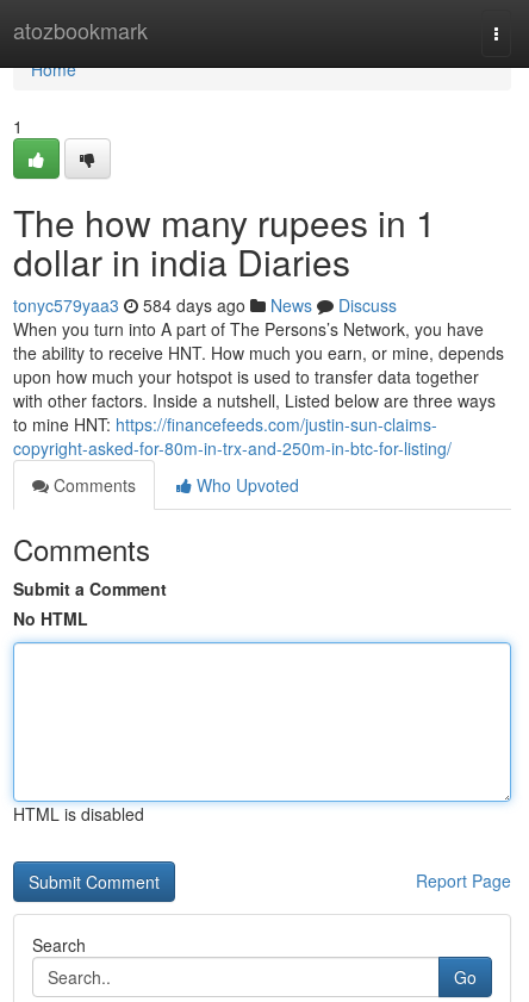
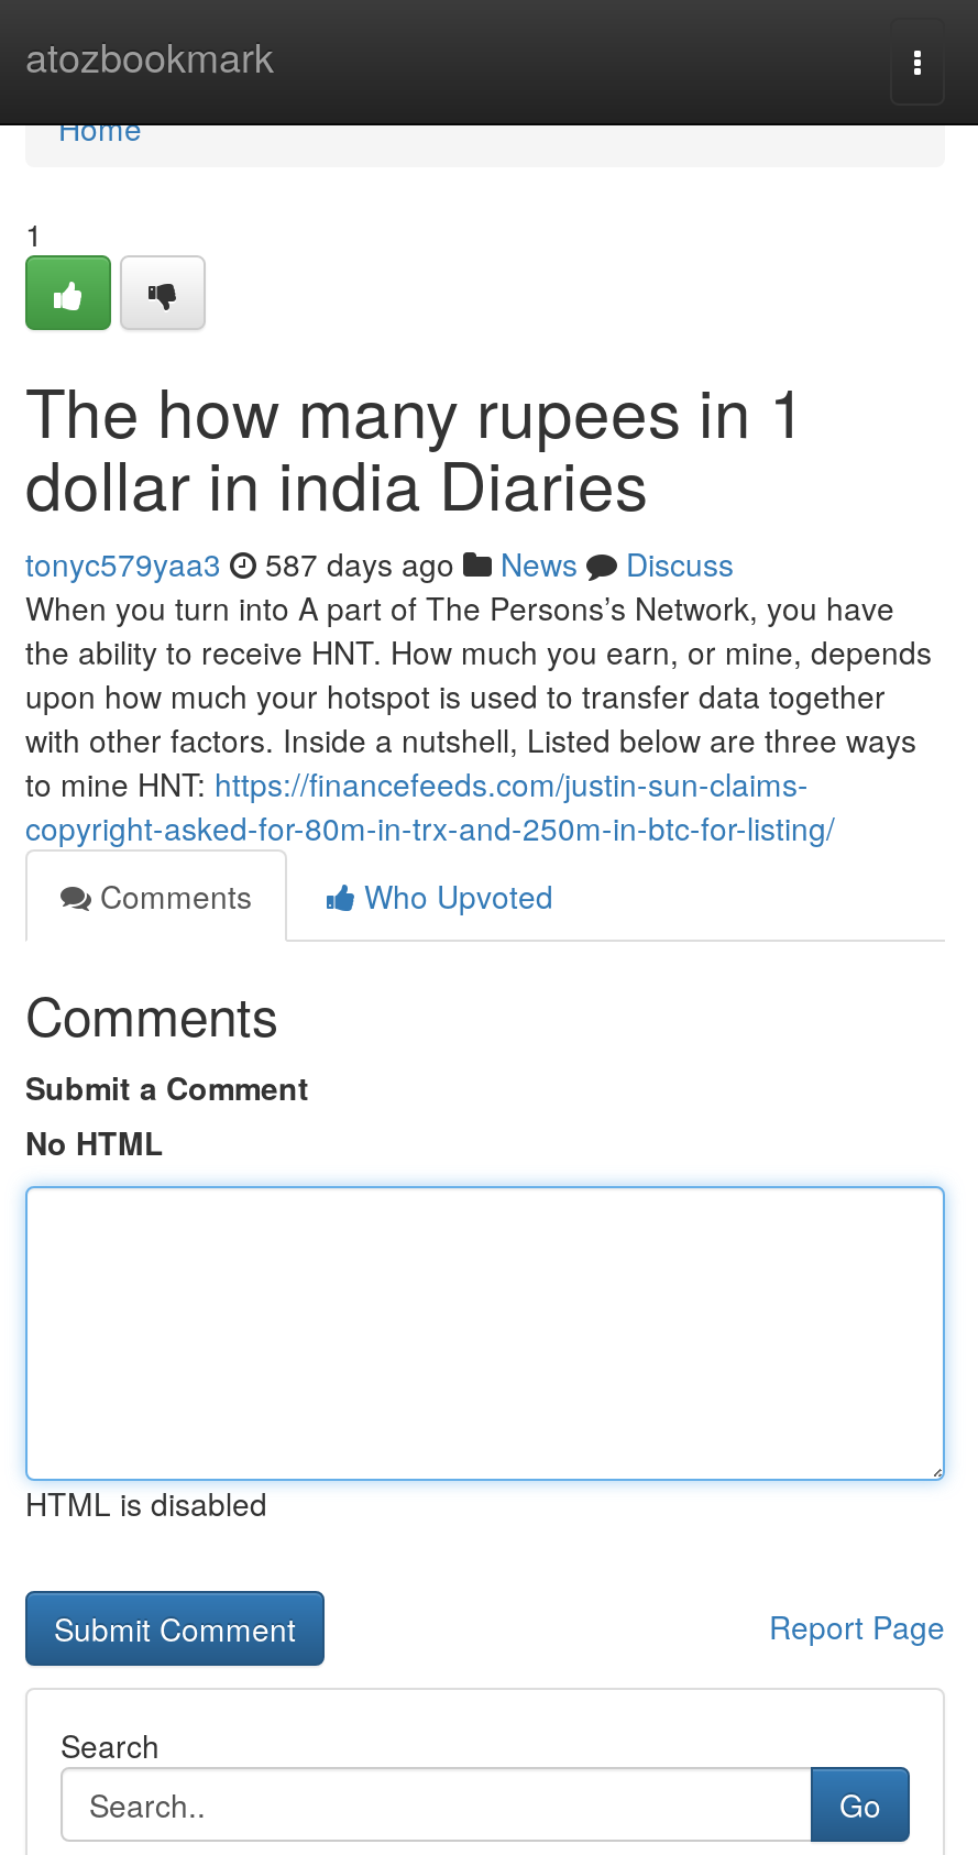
- tonyc579yaa3 584 days ago News Discuss
+ tonyc579yaa3 587 days ago News Discuss
